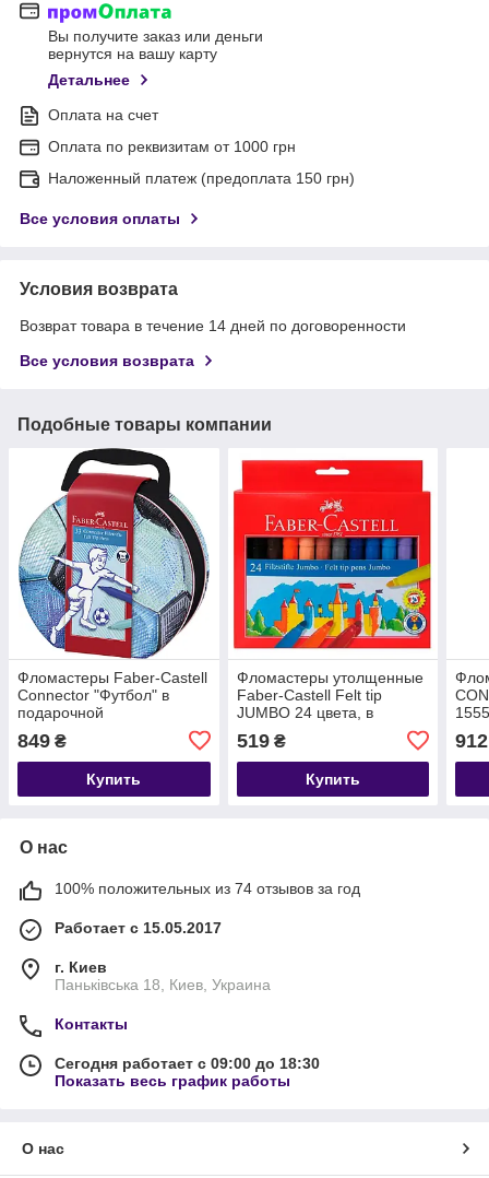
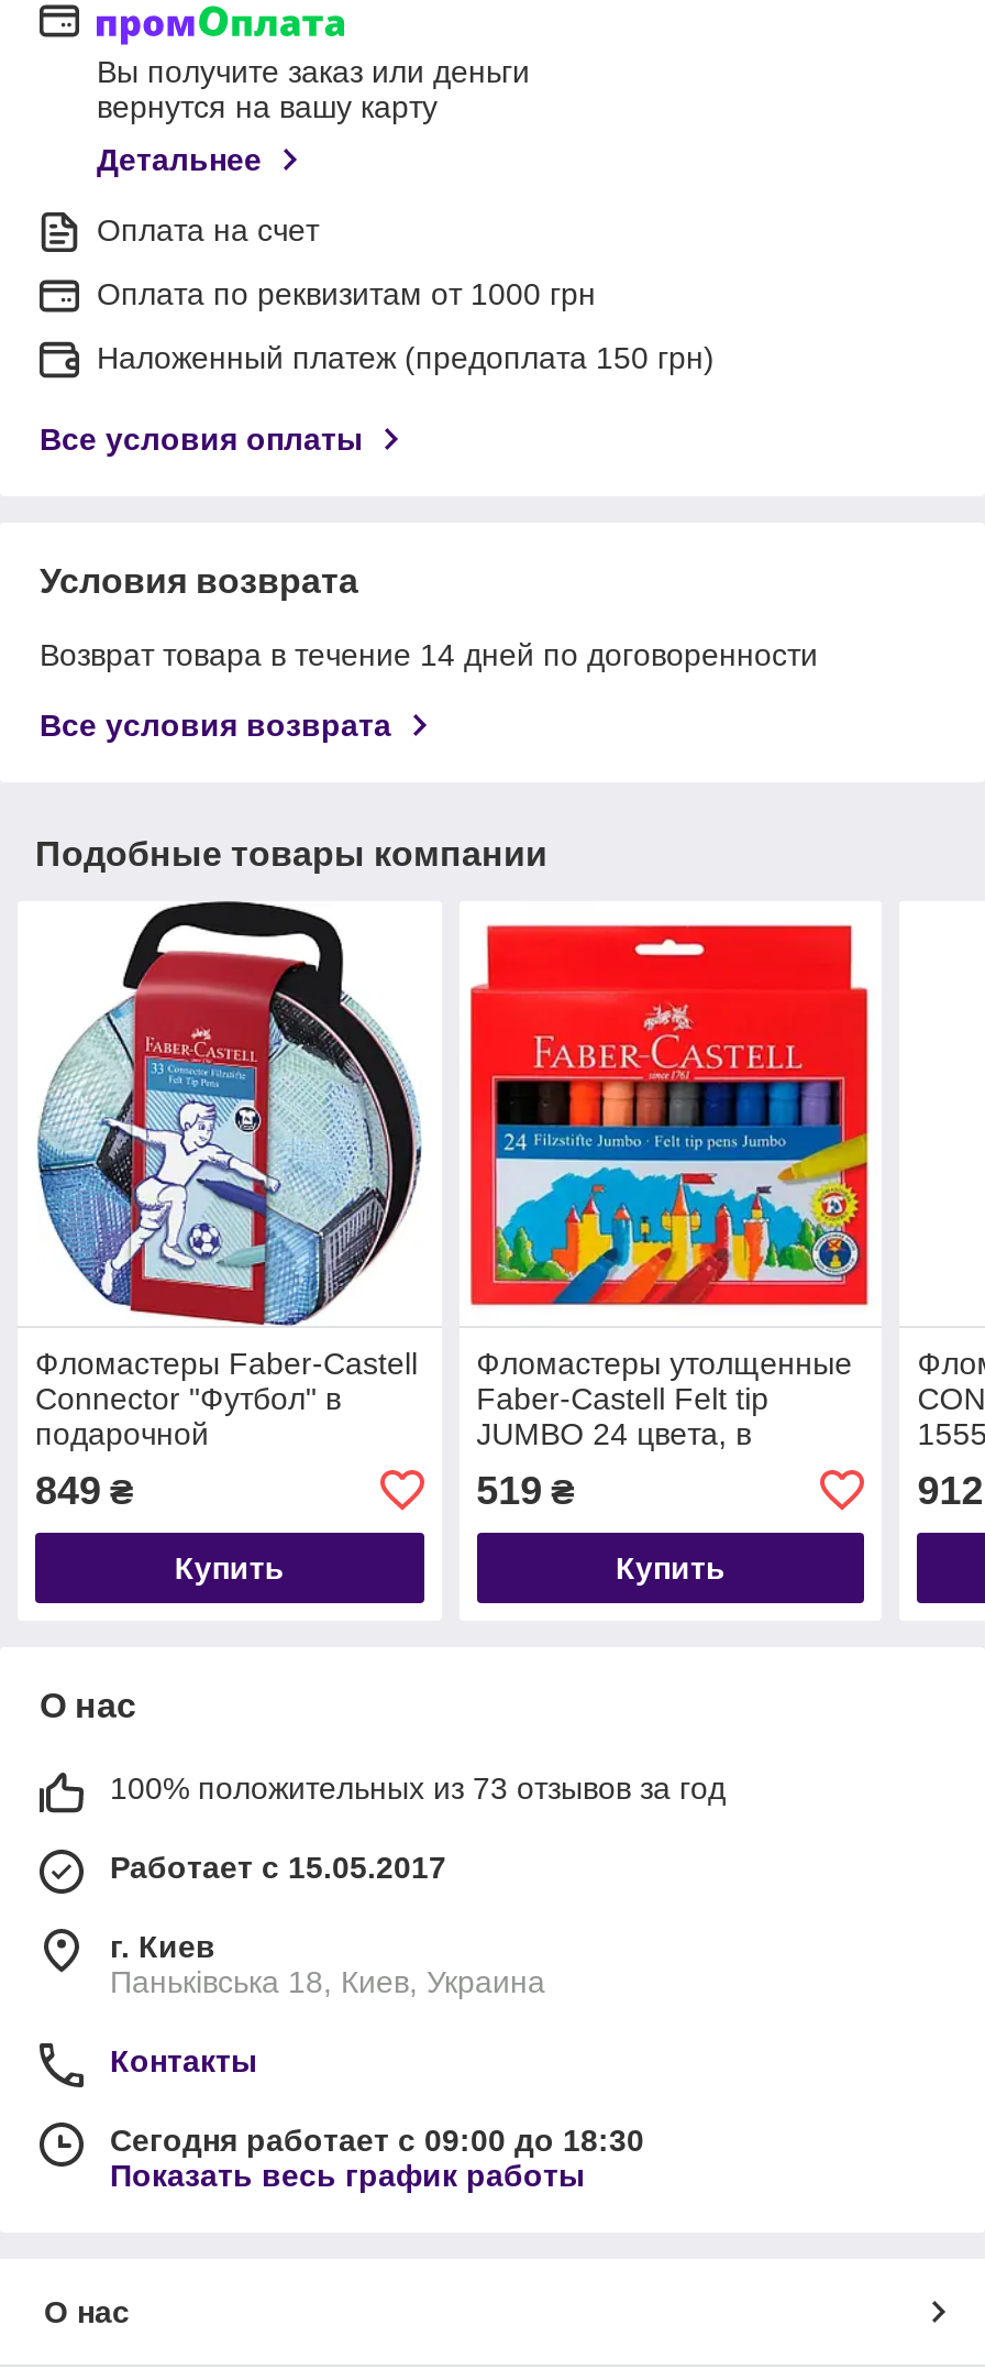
- 100% положительных из 74 отзывов за год
+ 100% положительных из 73 отзывов за год
